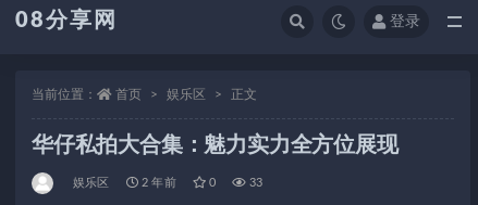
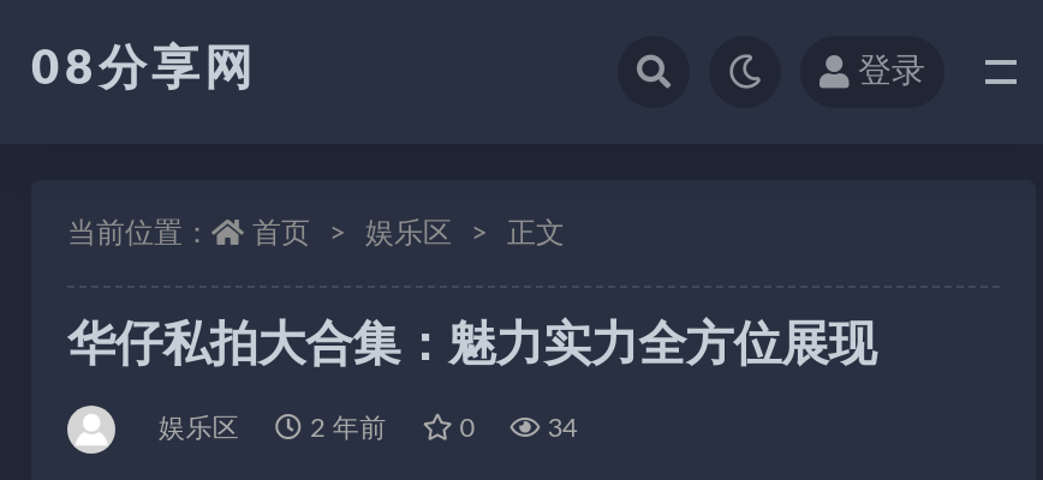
- 33
+ 34
